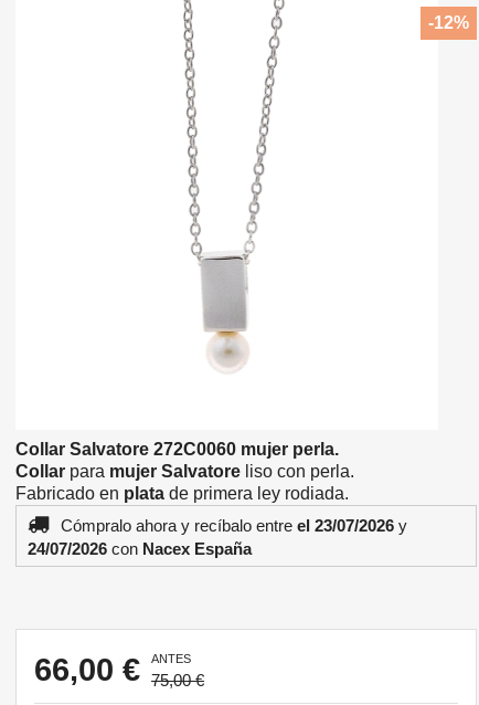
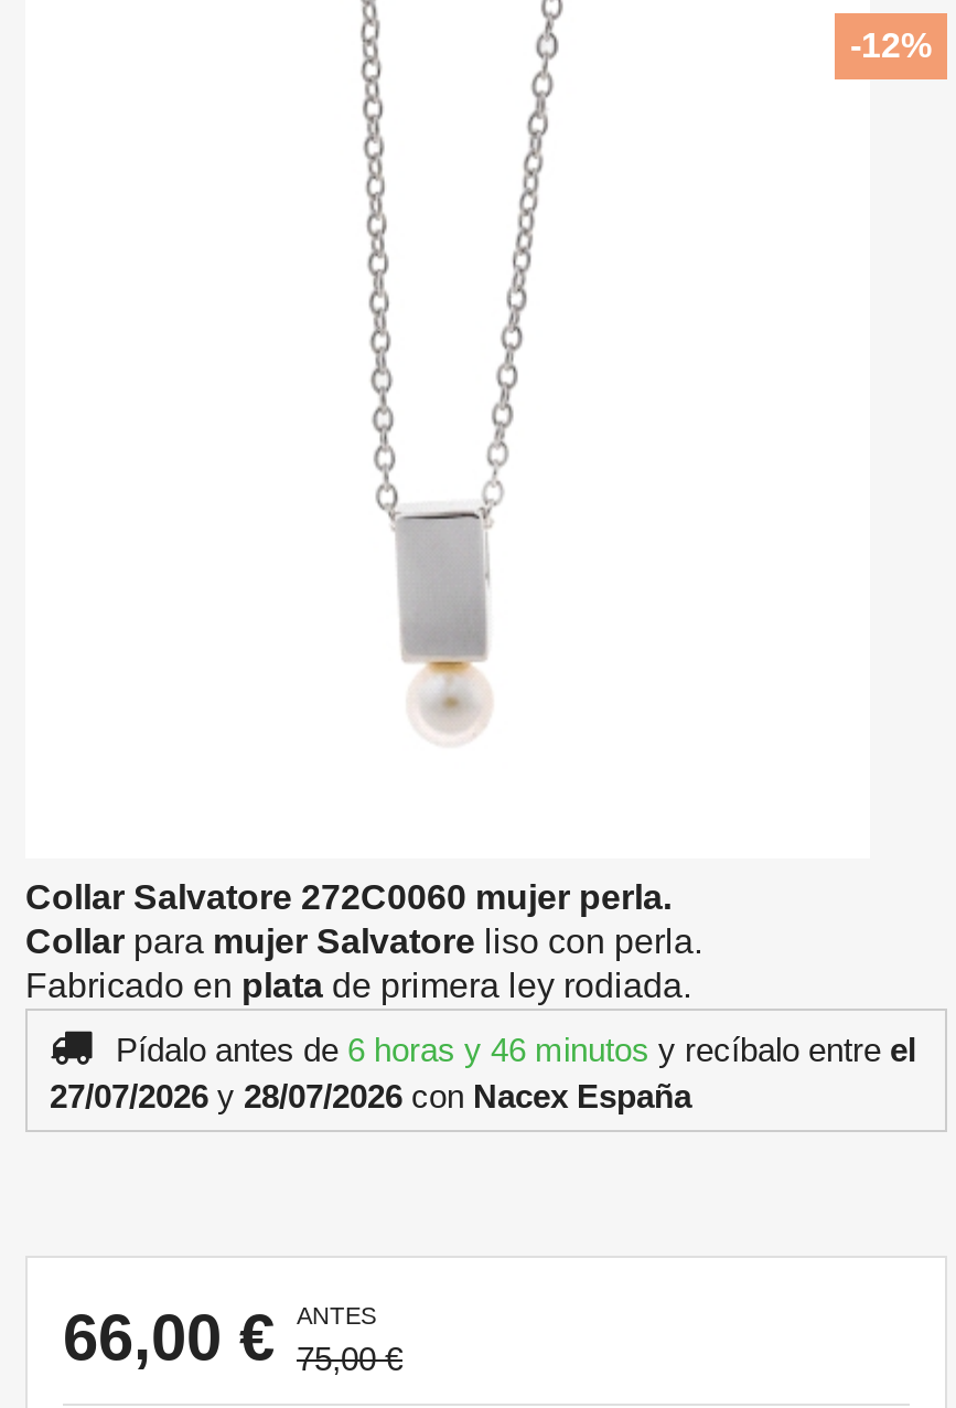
- Cómpralo ahora y recíbalo entre el 23/07/2026 y
- 24/07/2026 con Nacex España
+ Pídalo antes de 6 horas y 46 minutos y recíbalo entre el
+ 27/07/2026 y 28/07/2026 con Nacex España
